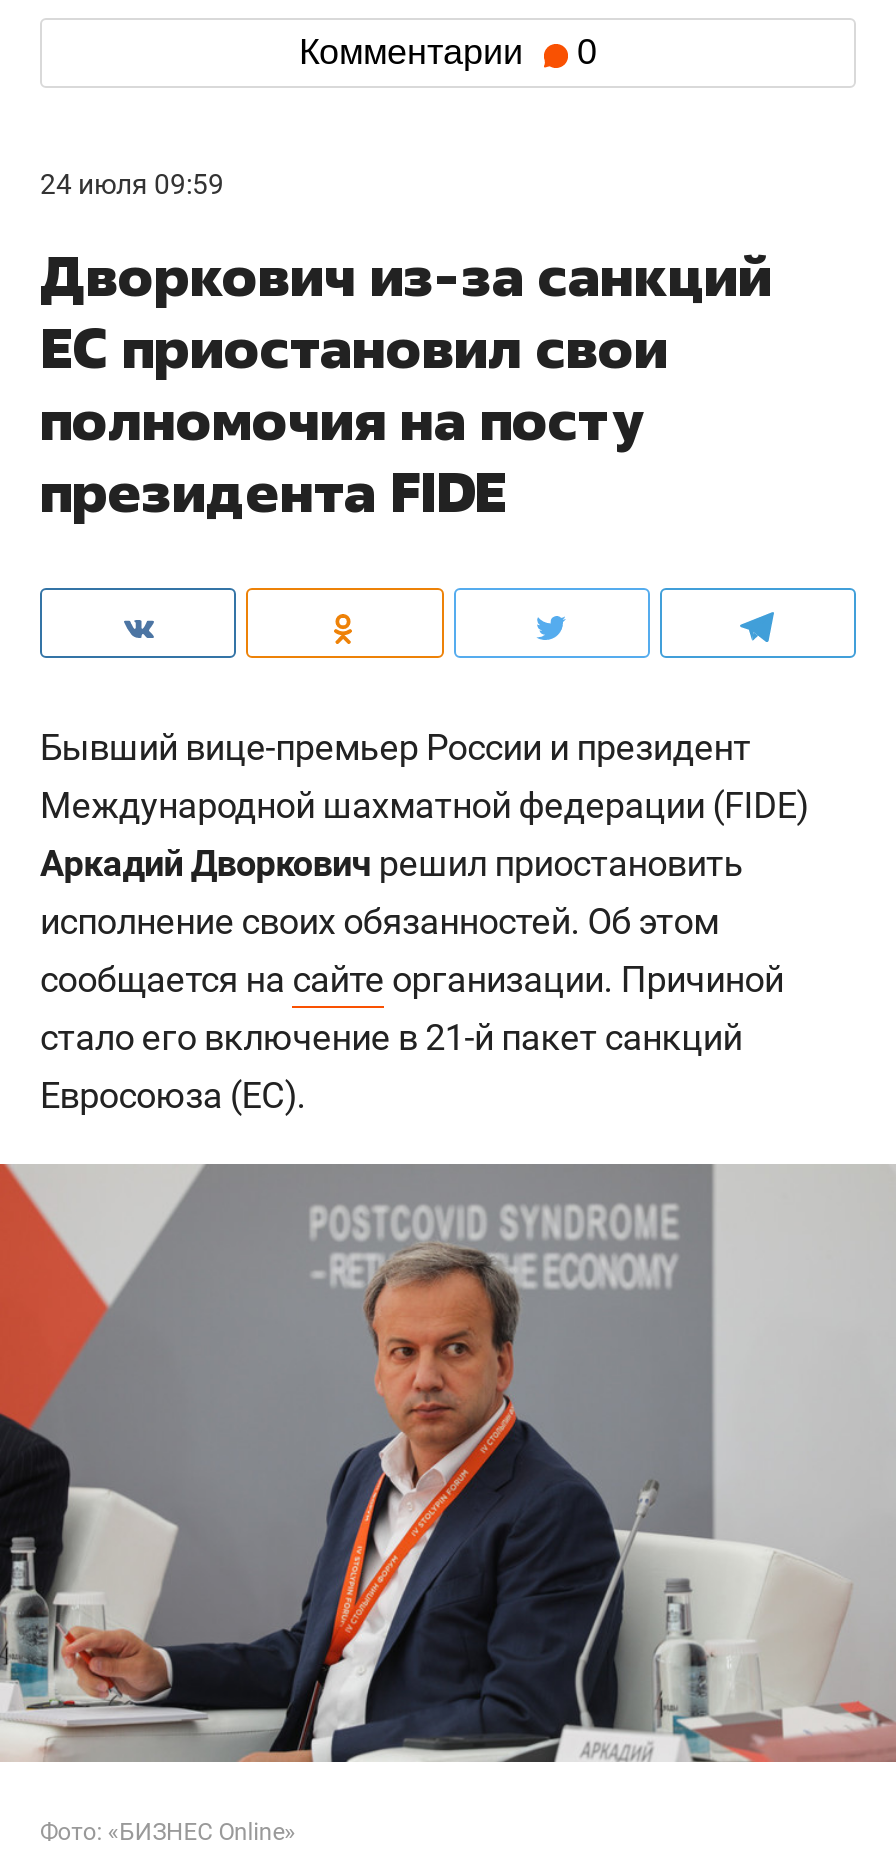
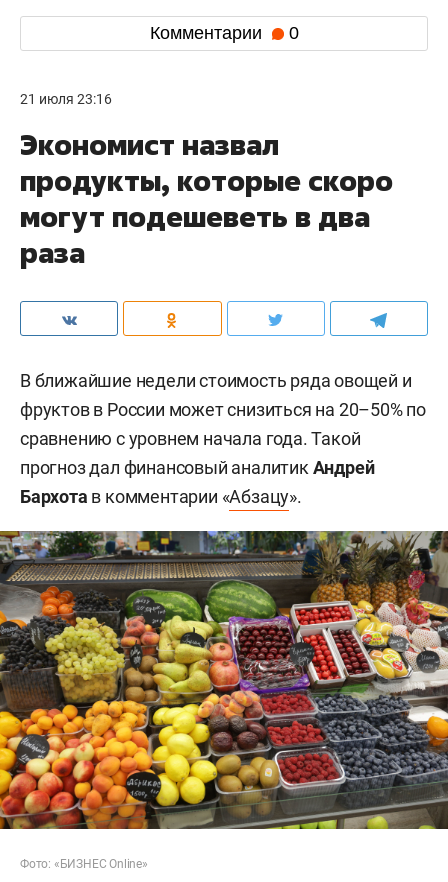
- 24 июля 09:59
+ 21 июля 23:16

- Дворкович из-за санкций
- ЕС приостановил свои
- полномочия на посту
- президента FIDE
+ Экономист назвал
+ продукты, которые скоро
+ могут подешеветь в два
+ раза

- Бывший вице-премьер России и президент
- Международной шахматной федерации (FIDE)
- Аркадий Дворкович решил приостановить
- исполнение своих обязанностей. Об этом
- сообщается на сайте организации. Причиной
- стало его включение в 21-й пакет санкций
- Евросоюза (ЕС).
+ В ближайшие недели стоимость ряда овощей и
+ фруктов в России может снизиться на 20–50% по
+ сравнению с уровнем начала года. Такой
+ прогноз дал финансовый аналитик Андрей
+ Бархота в комментарии «Абзацу».

- [image]
+ [image]
